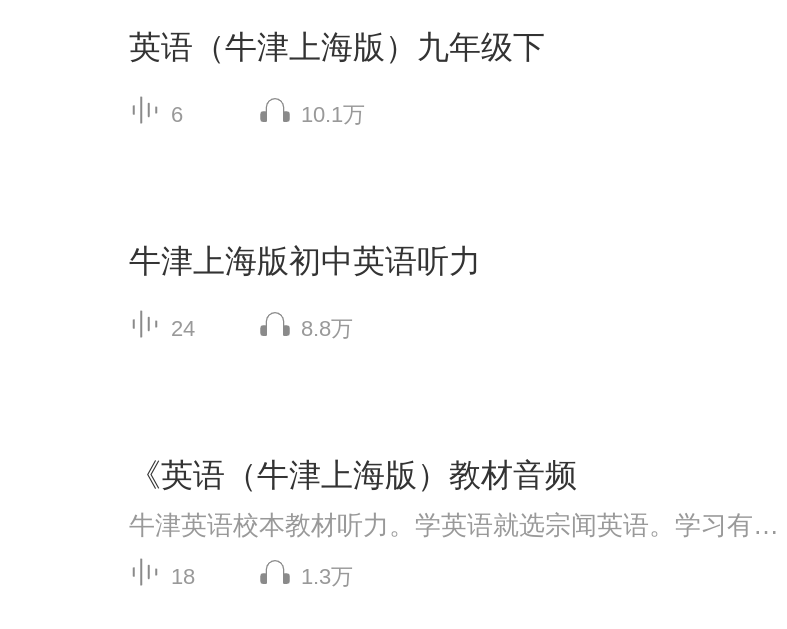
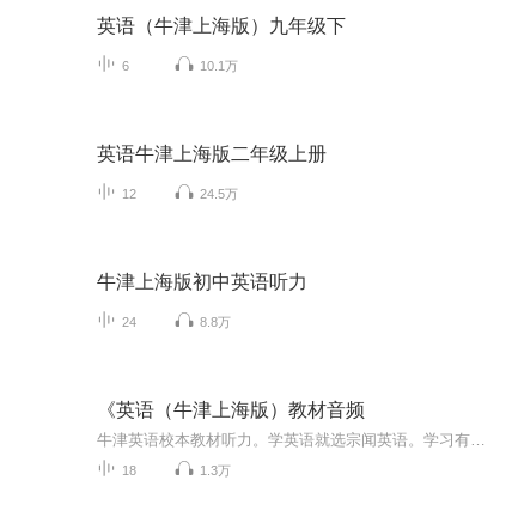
+ 英语牛津上海版二年级上册
+ 12
+ 24.5万
